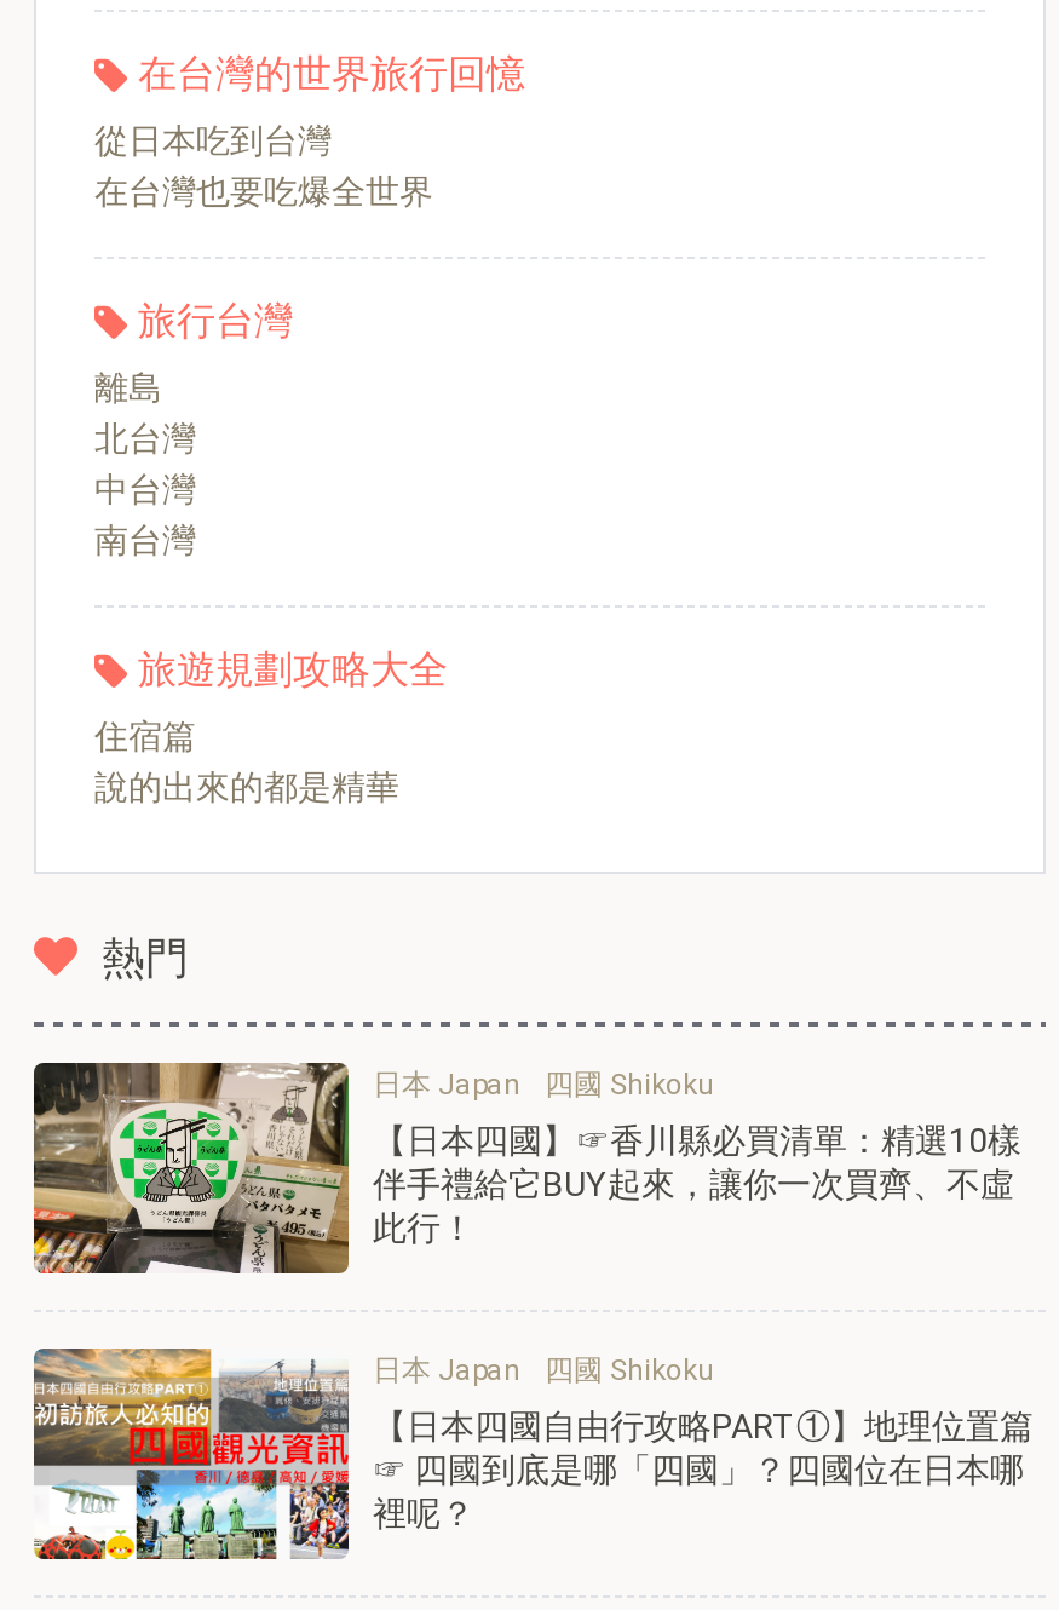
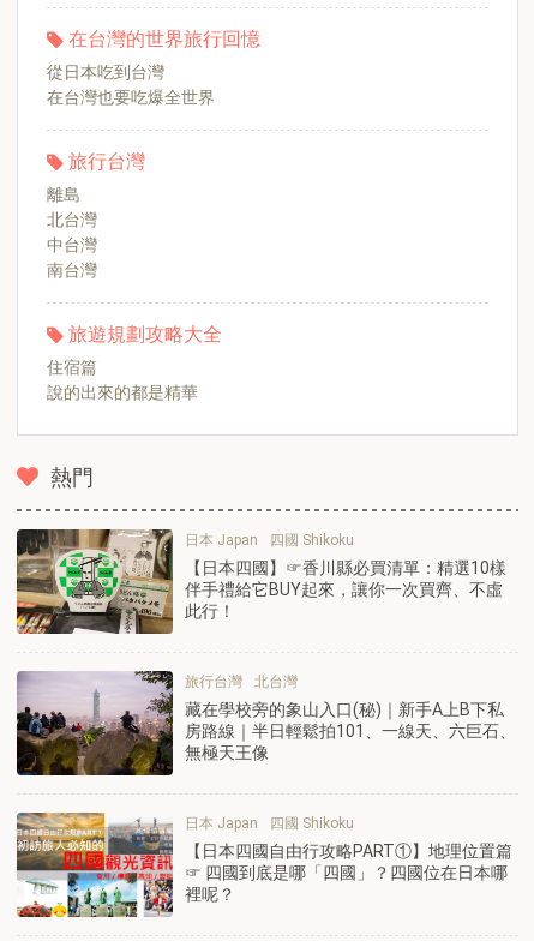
+ [image]
+ 旅行台灣
+ 北台灣
+ 藏在學校旁的象山入口(秘)｜新手A上B下私
+ 房路線｜半日輕鬆拍101、一線天、六巨石、
+ 無極天王像
